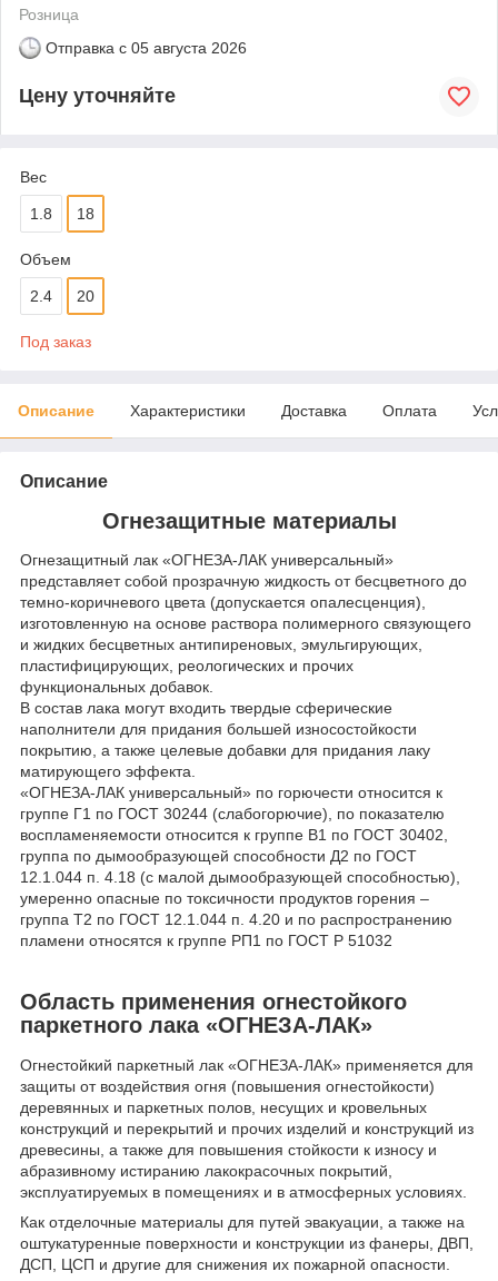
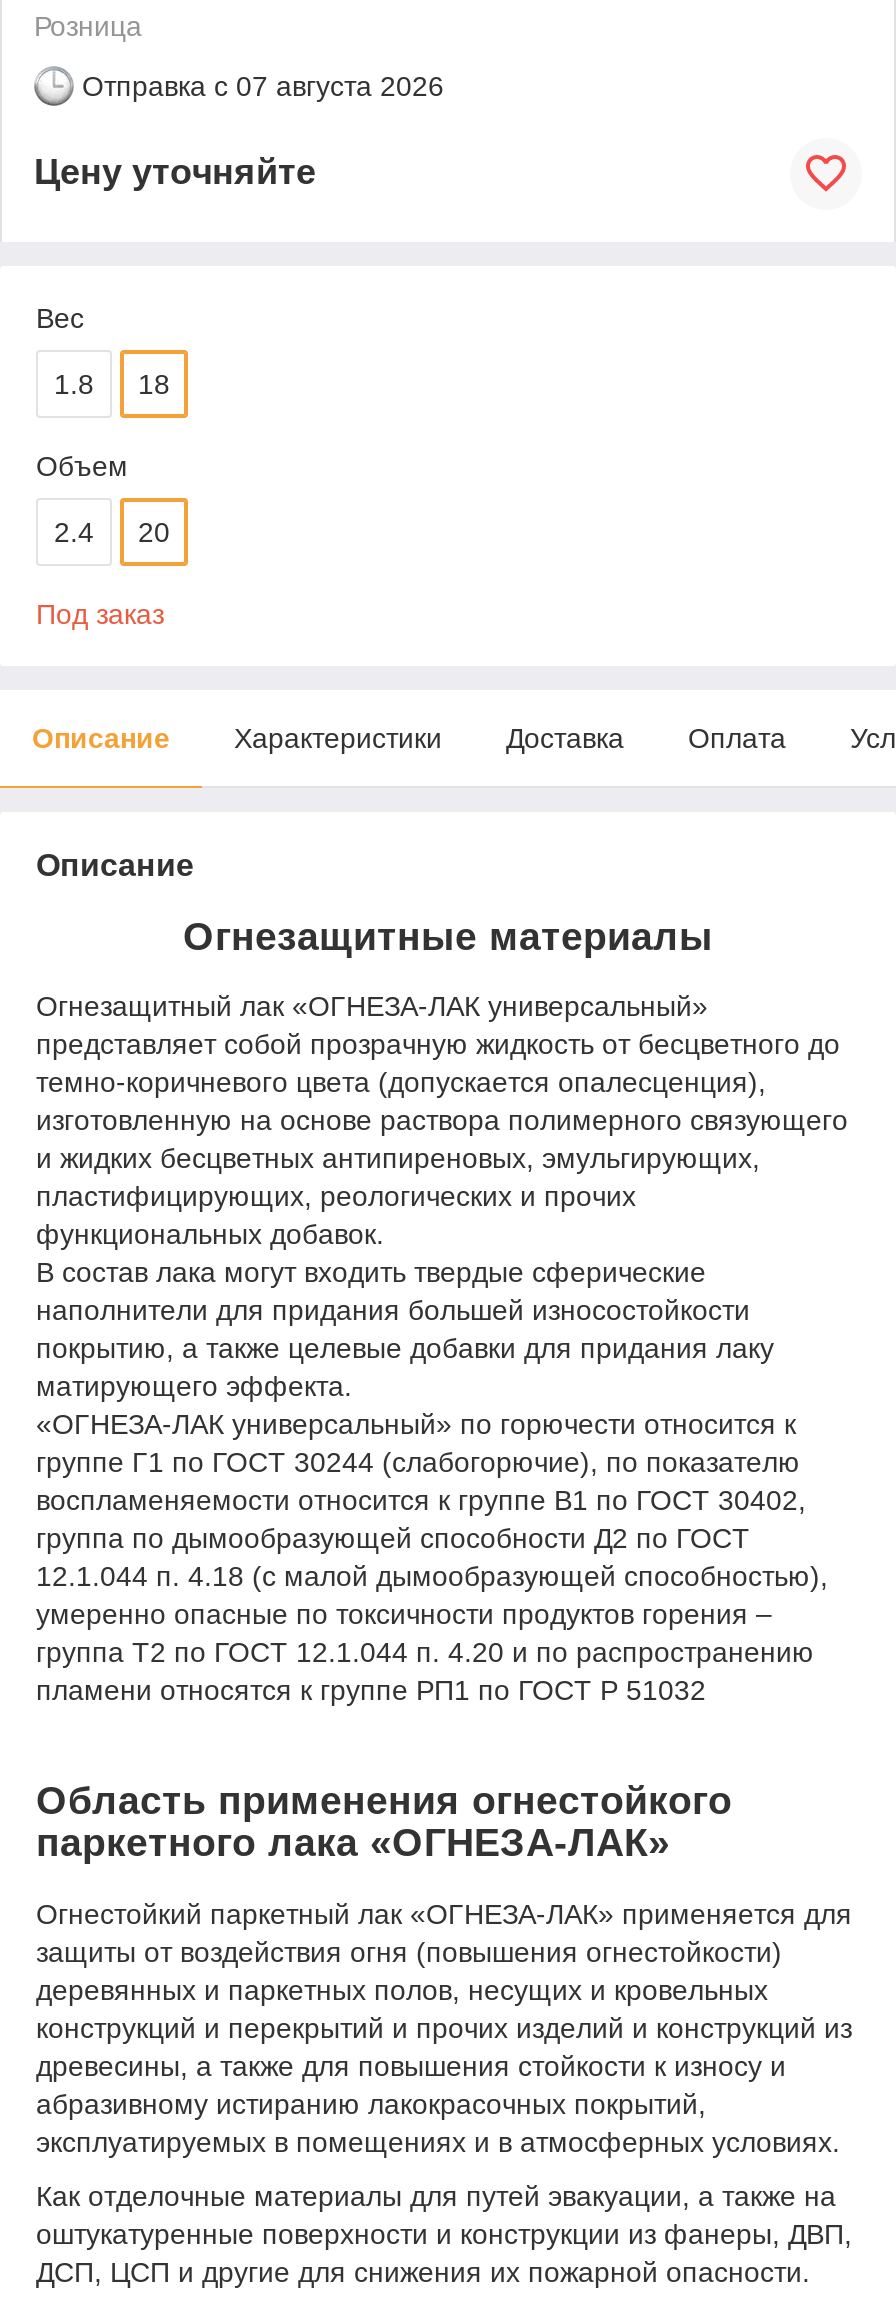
- Отправка с 05 августа 2026
+ Отправка с 07 августа 2026
